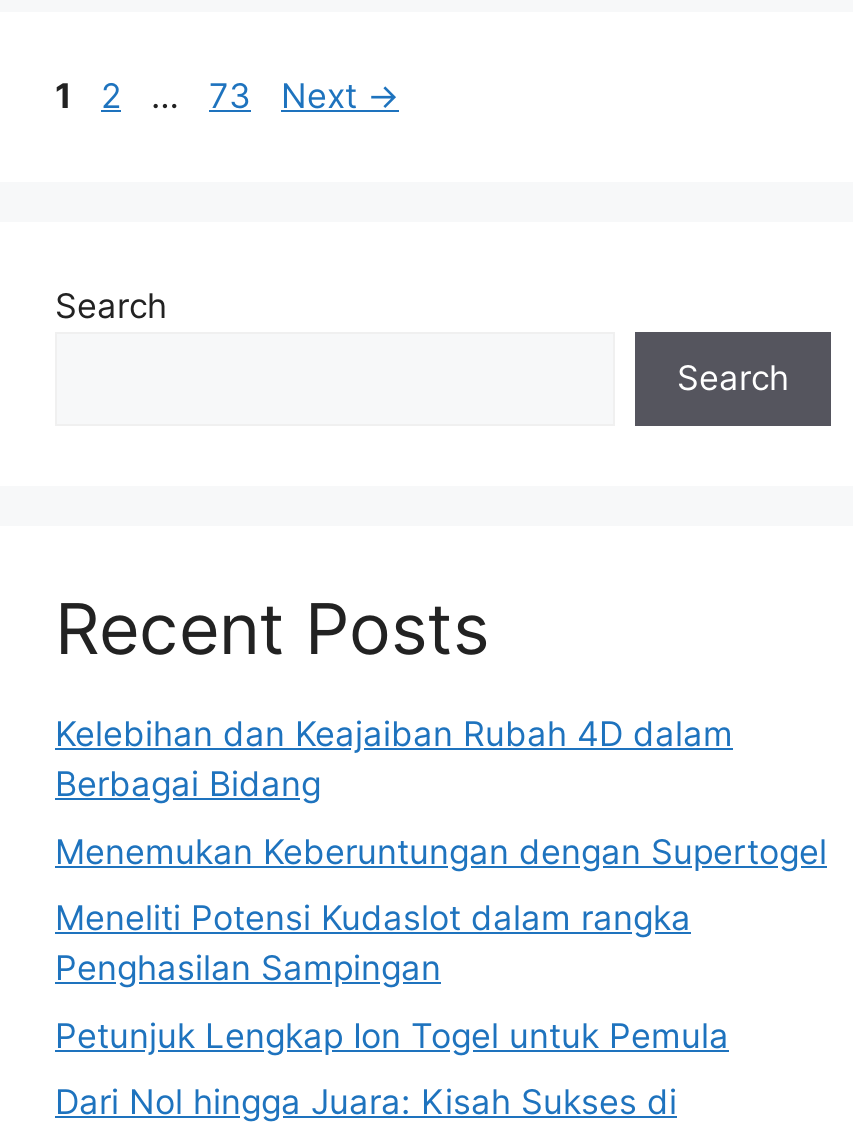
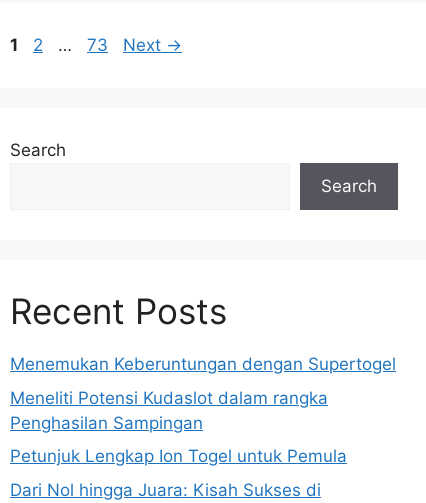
- Kelebihan dan Keajaiban Rubah 4D dalam
- Berbagai Bidang
